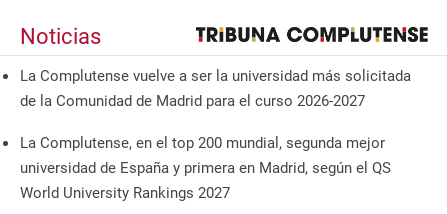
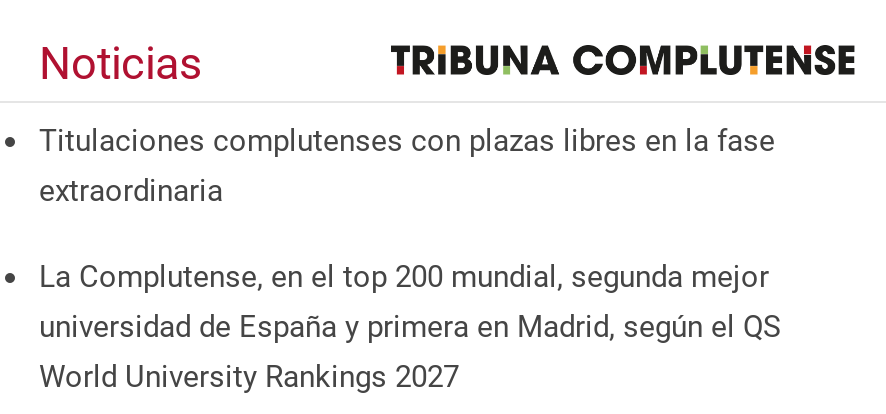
- La Complutense vuelve a ser la universidad más solicitada
- de la Comunidad de Madrid para el curso 2026-2027
+ Titulaciones complutenses con plazas libres en la fase
+ extraordinaria
